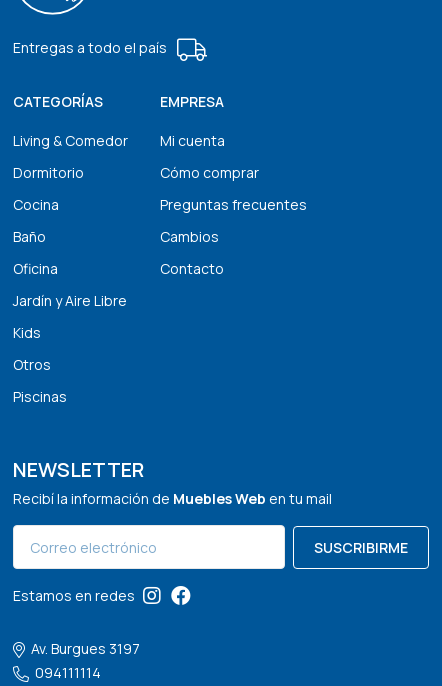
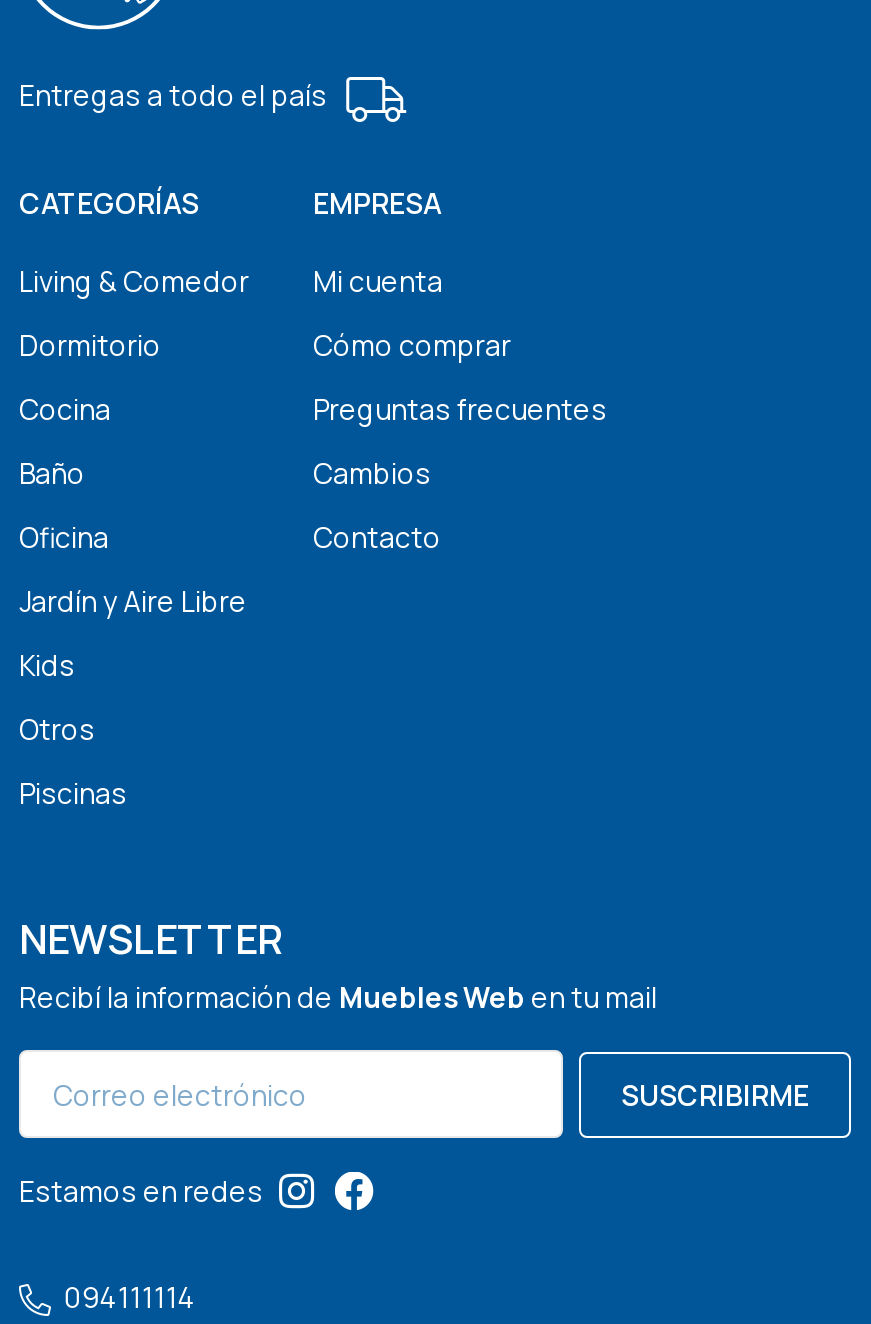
- Av. Burgues 3197
